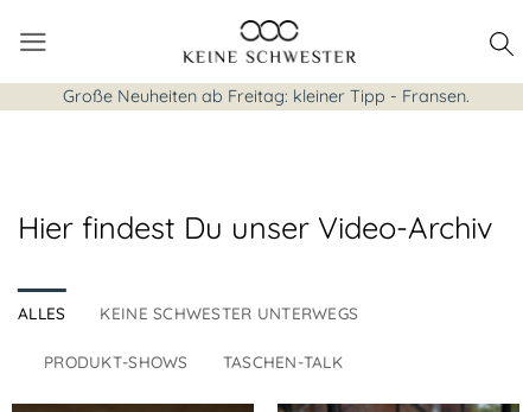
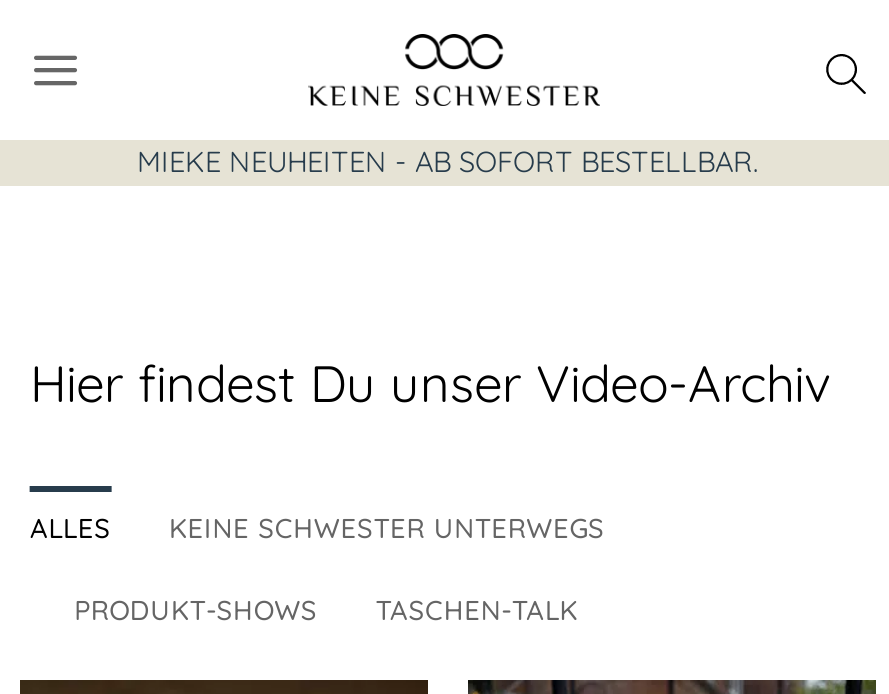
- Große Neuheiten ab Freitag: kleiner Tipp - Fransen.
+ MIEKE NEUHEITEN - AB SOFORT BESTELLBAR.
